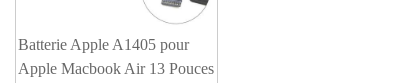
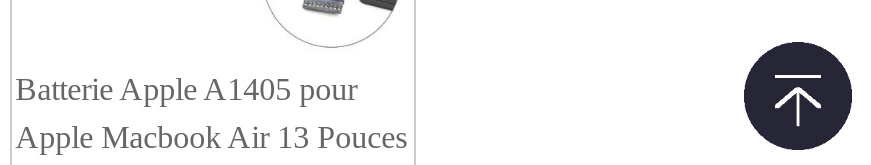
+ [image]
